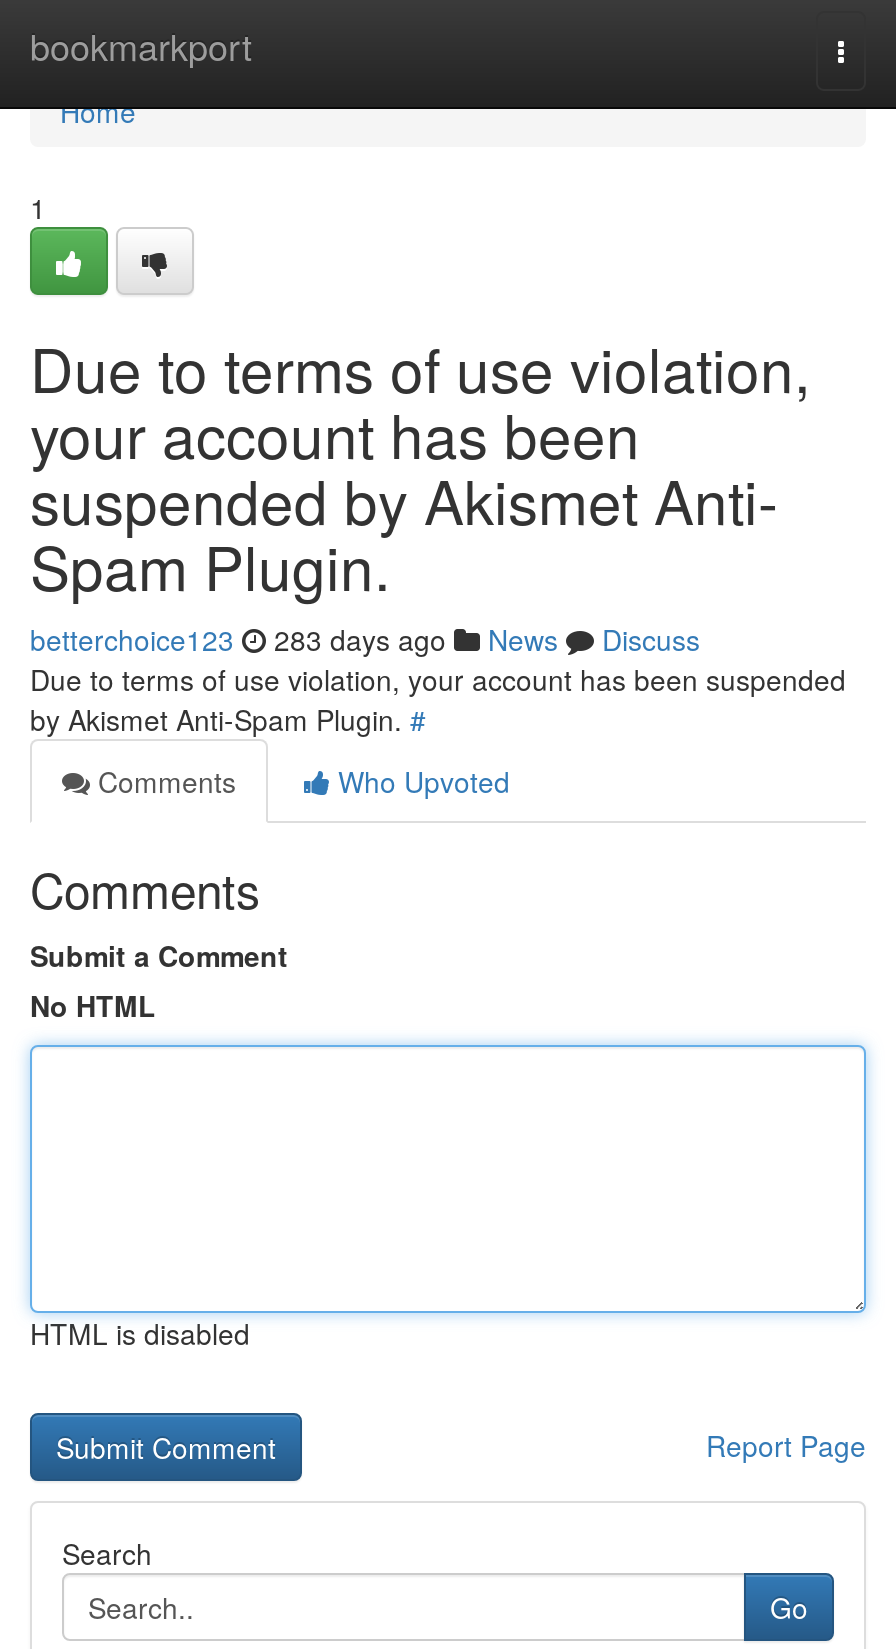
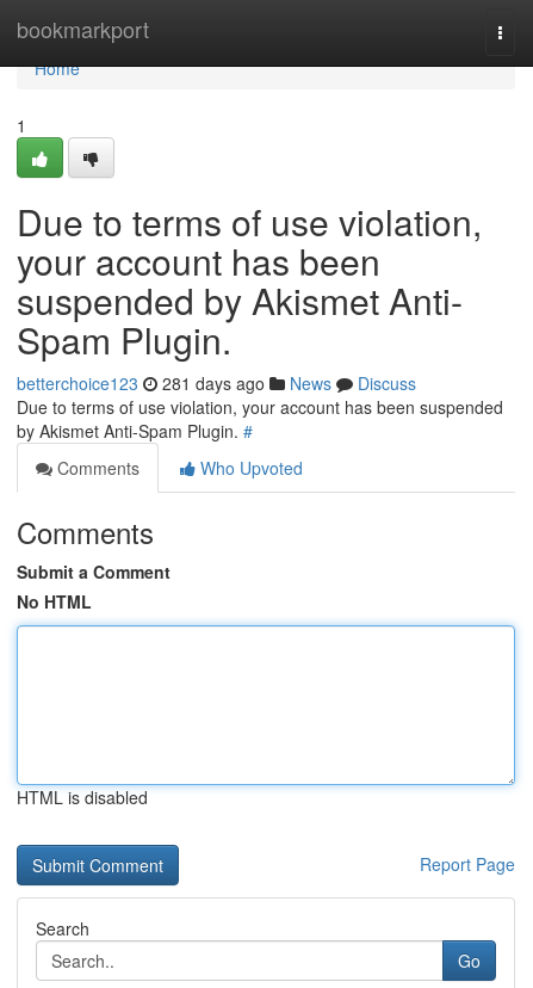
- betterchoice123 283 days ago News Discuss
+ betterchoice123 281 days ago News Discuss
